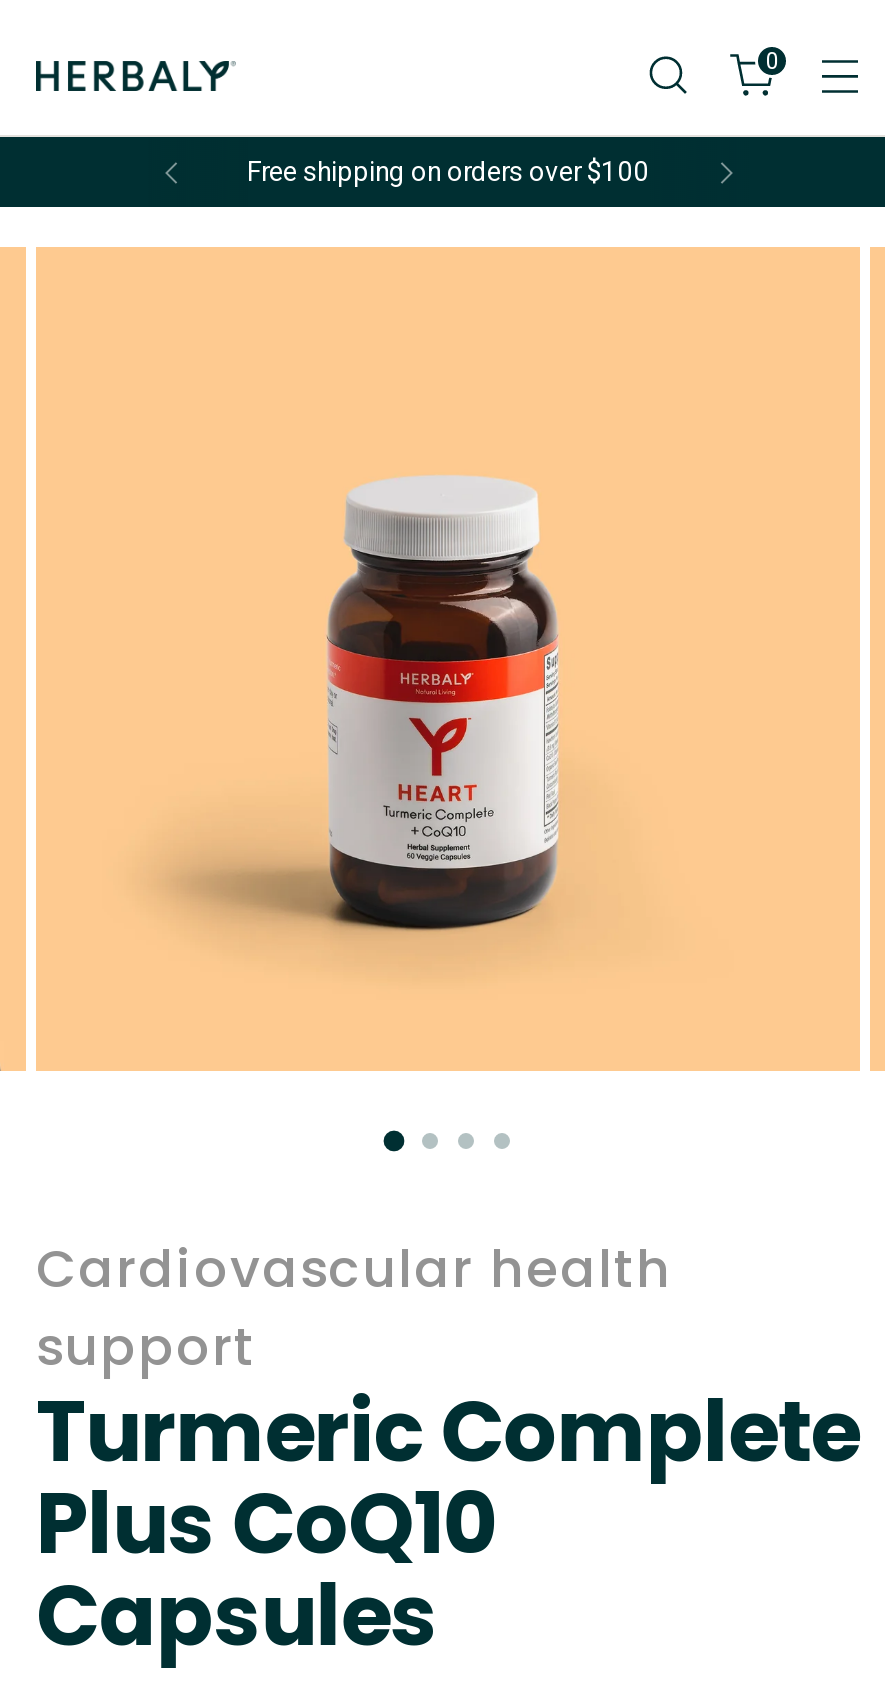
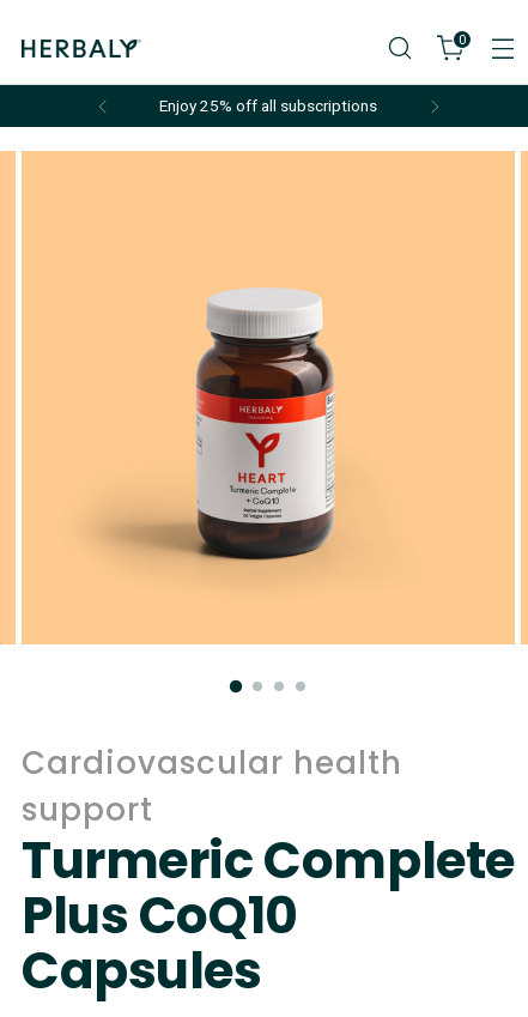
- Free shipping on orders over $100
+ Enjoy 25% off all subscriptions
